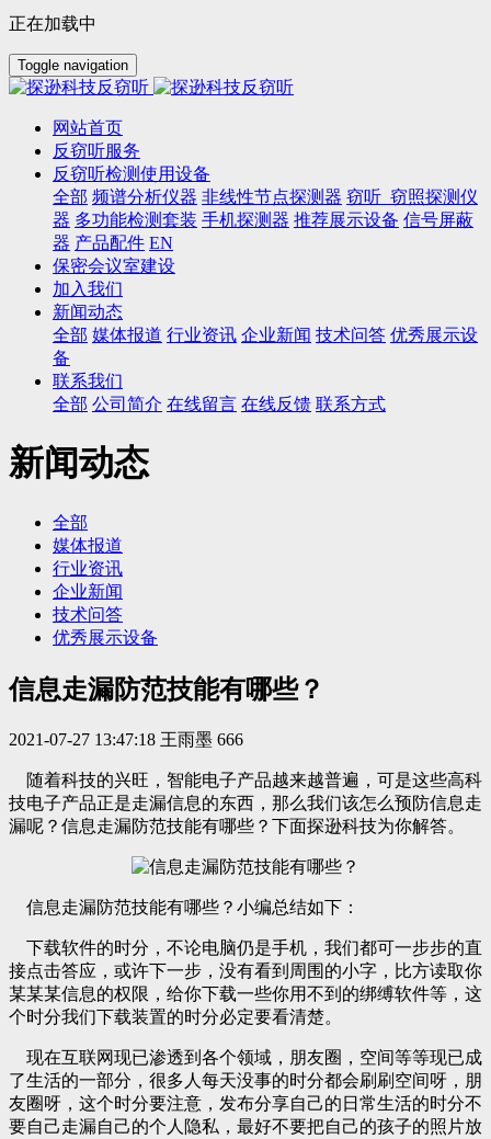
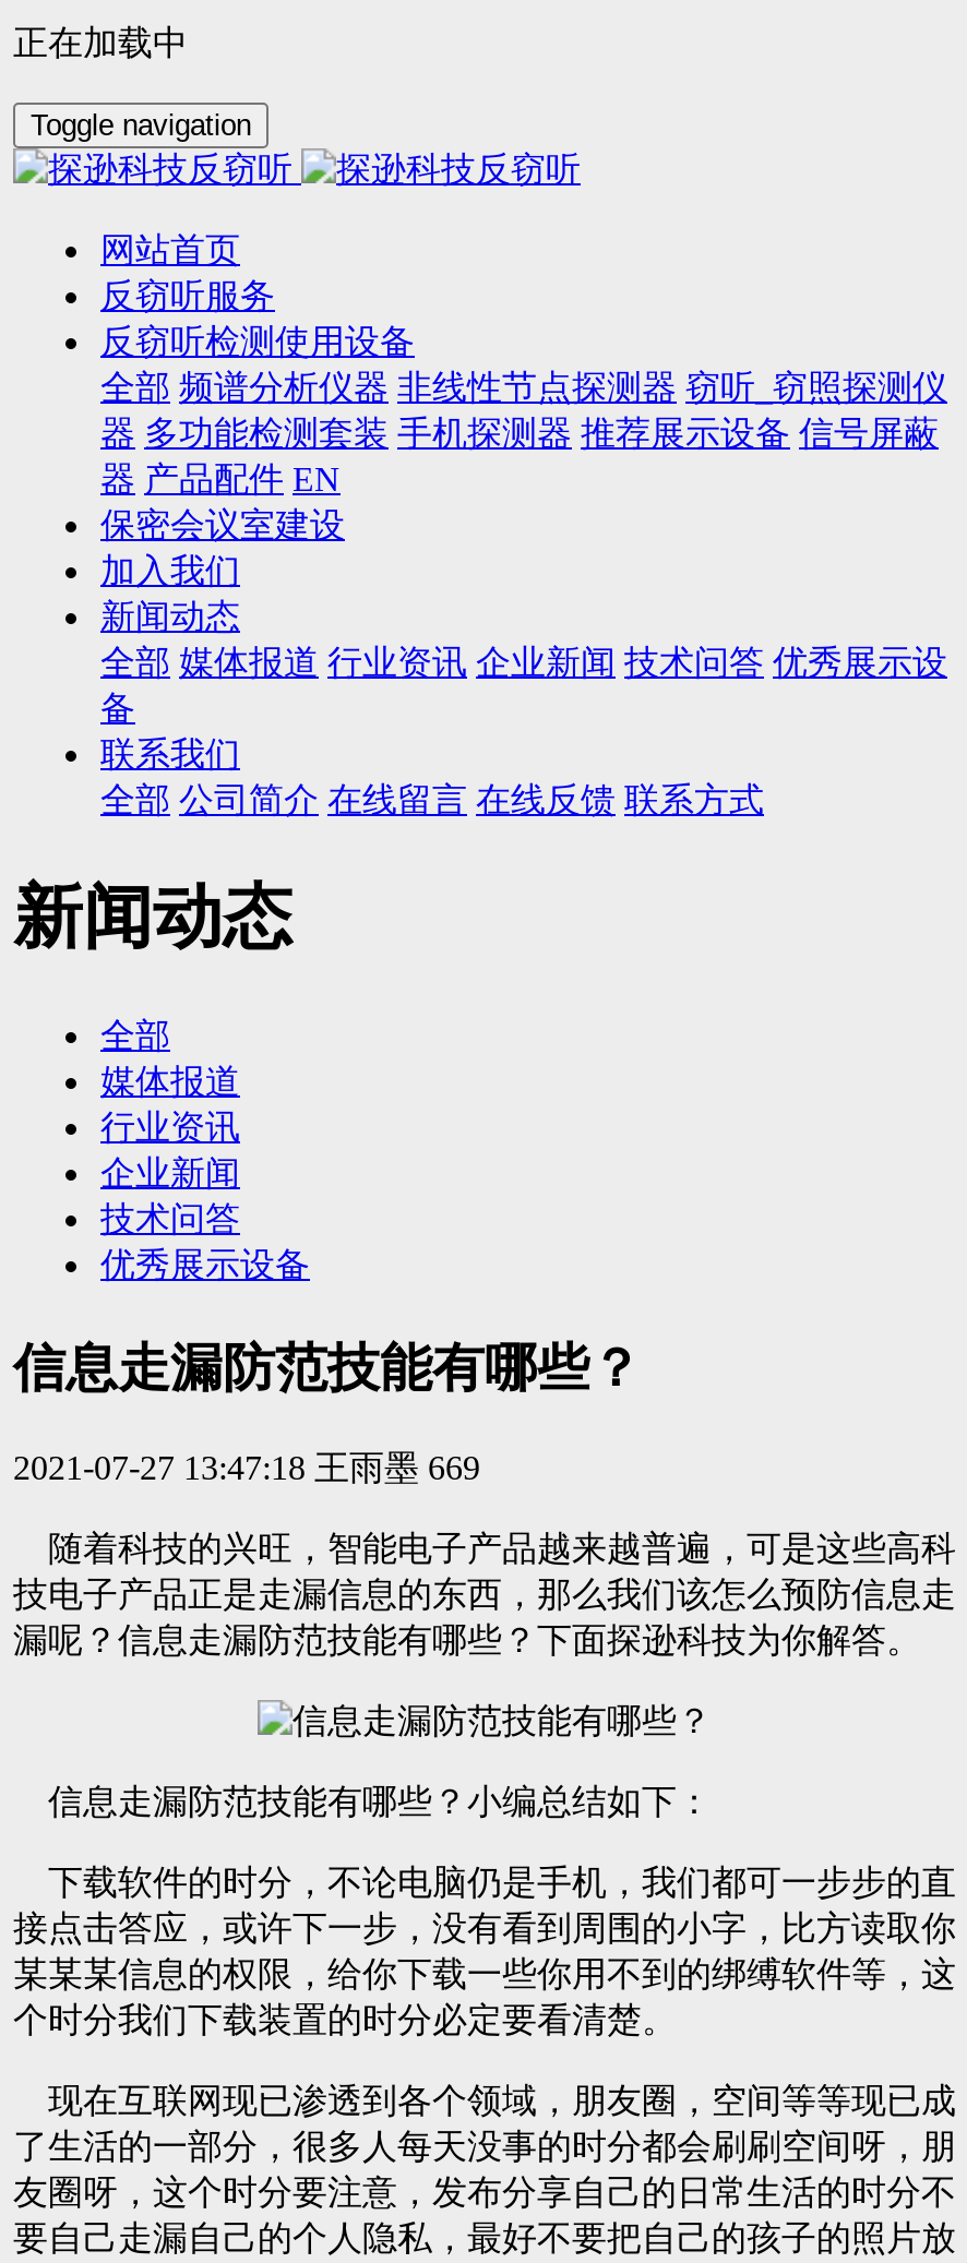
- 2021-07-27 13:47:18 王雨墨 666
+ 2021-07-27 13:47:18 王雨墨 669
